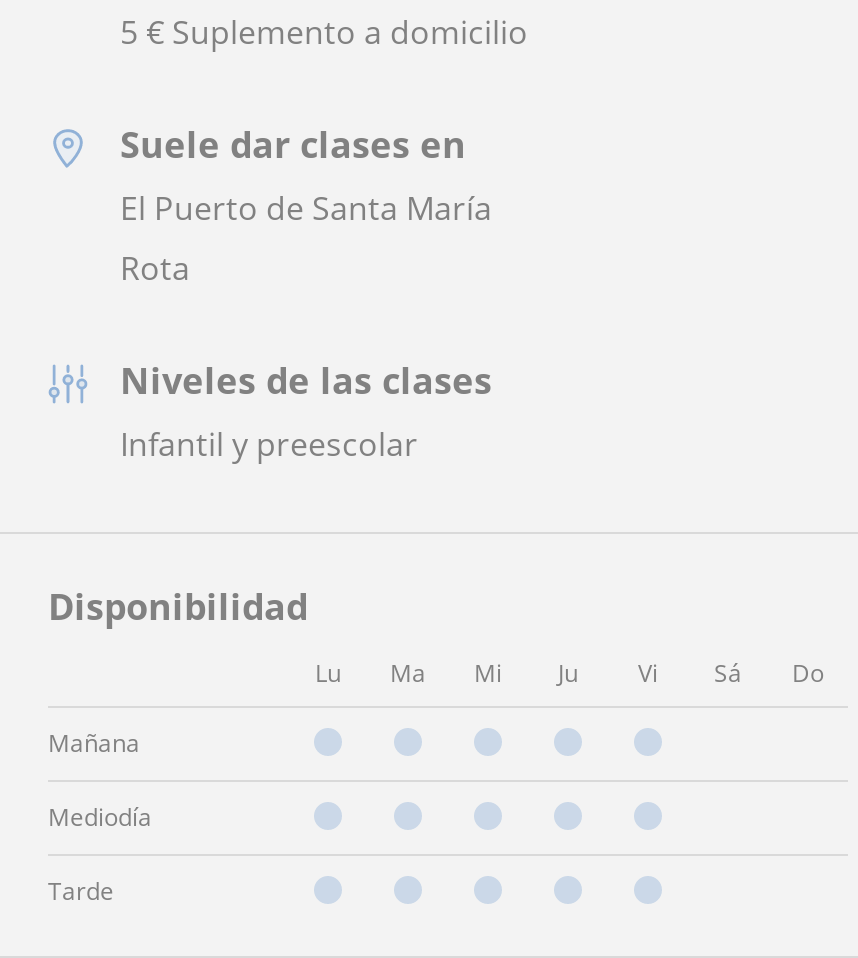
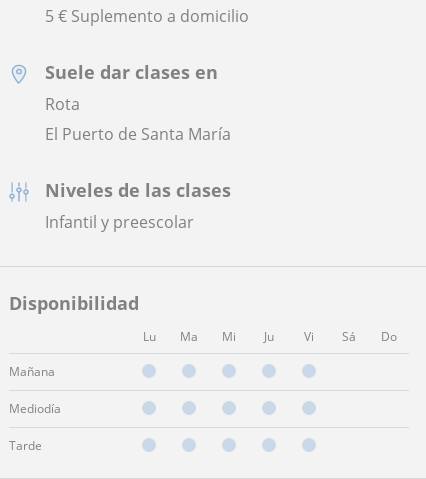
moved down: El Puerto de Santa María

moved up: Rota
